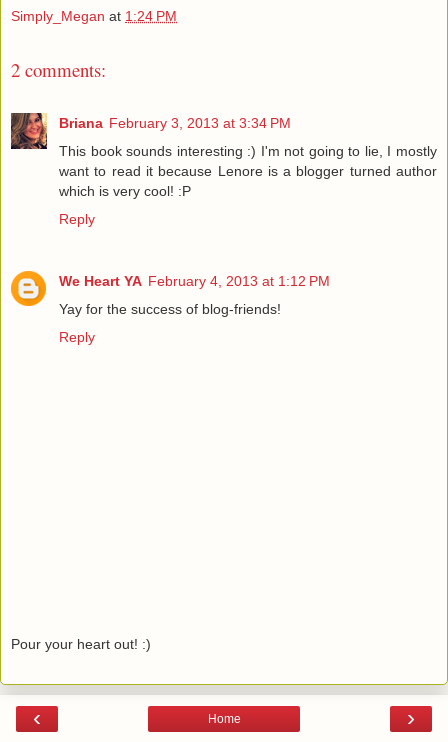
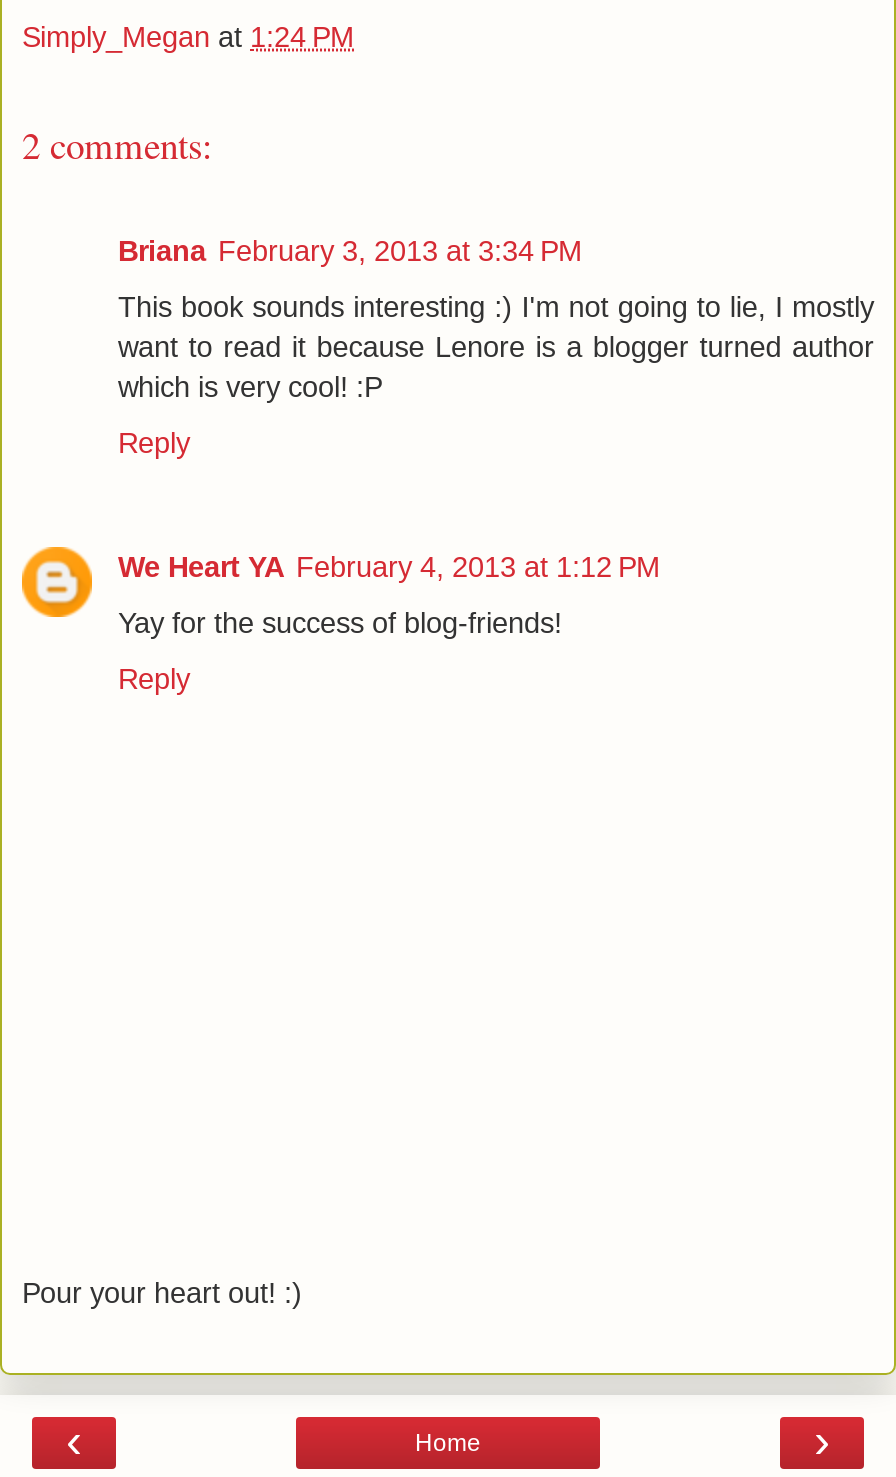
- [image]
